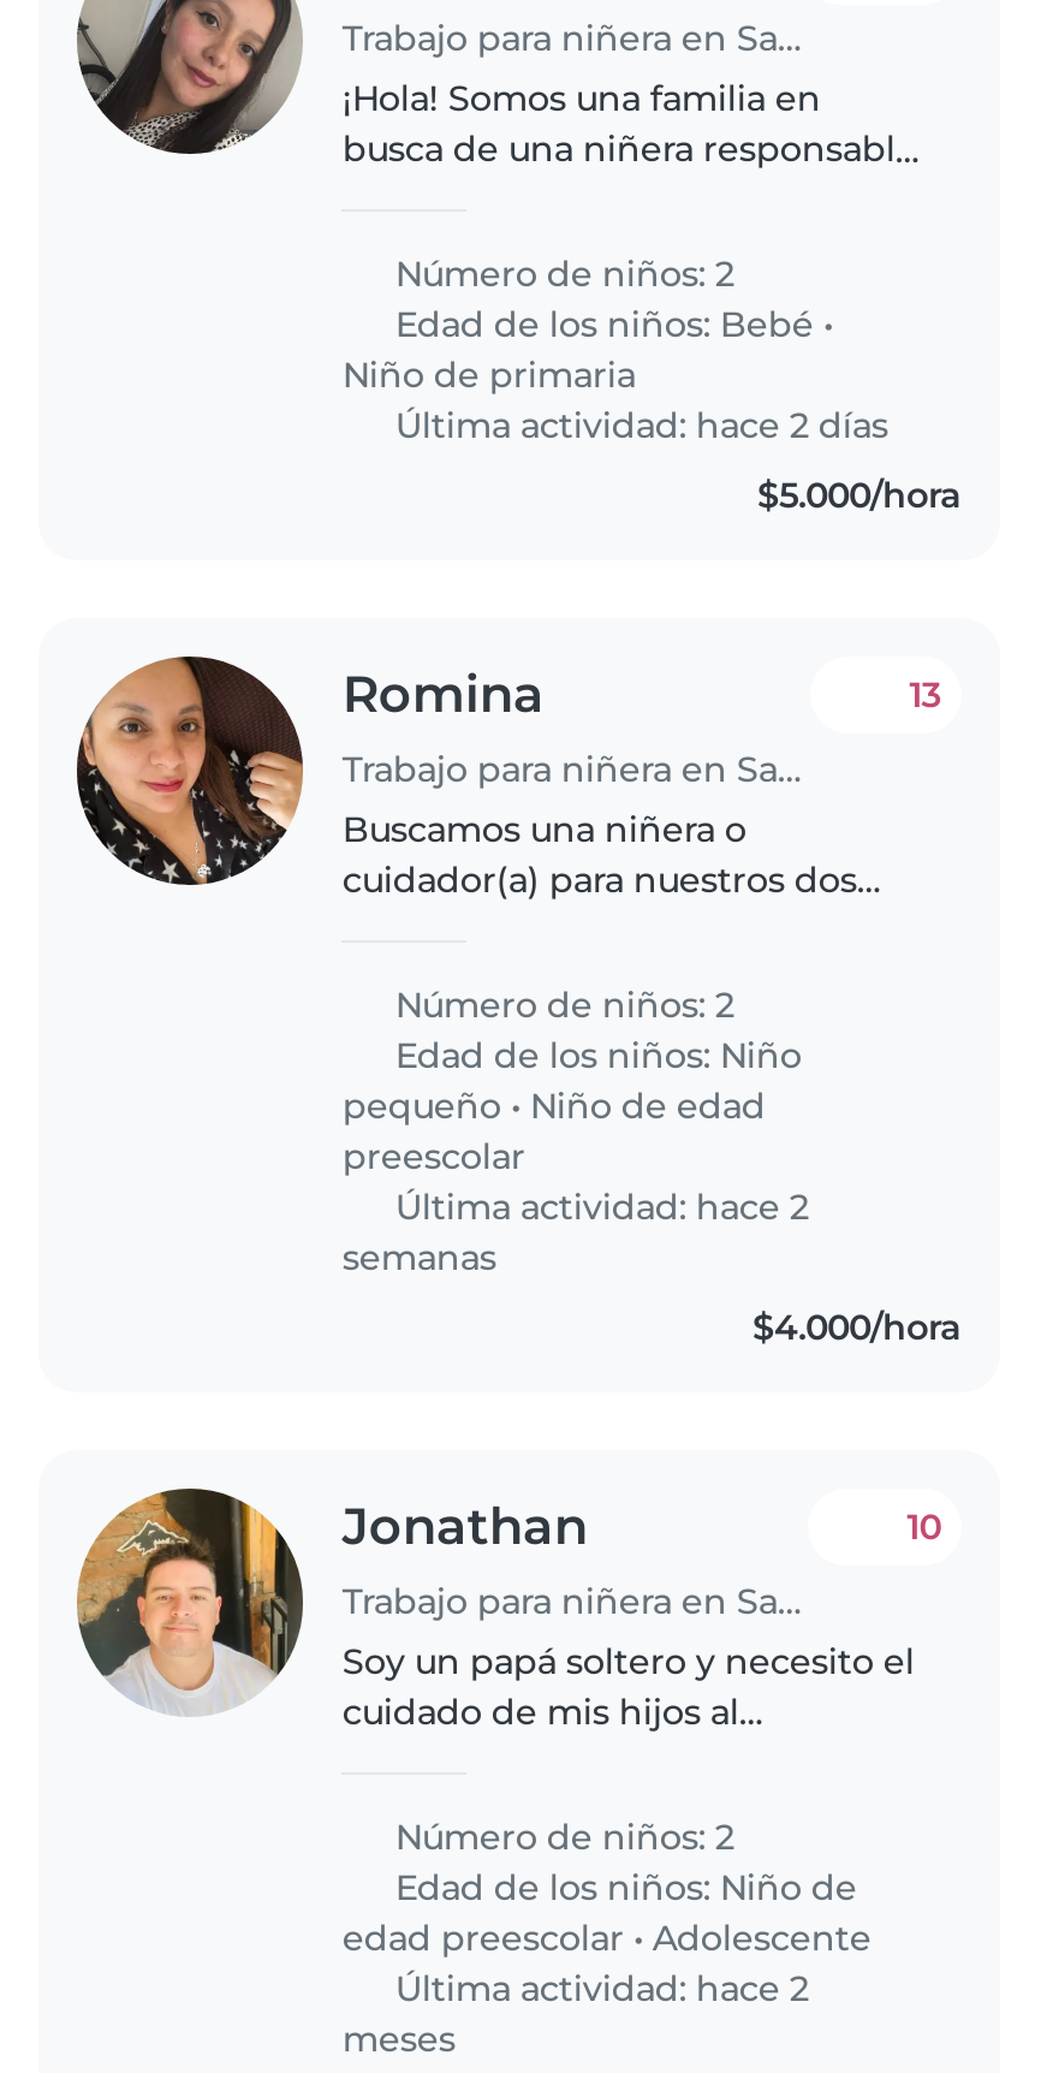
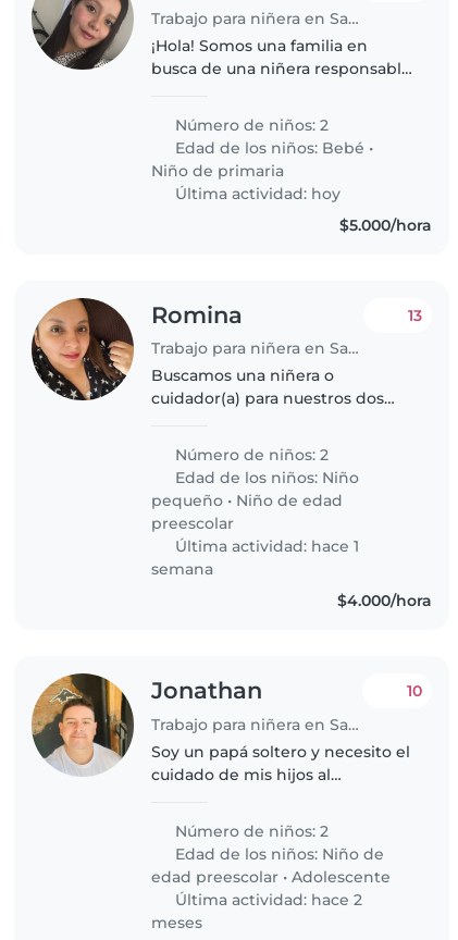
- Última actividad: hace 2 días
+ Última actividad: hoy

- Última actividad: hace 2
- semanas
+ Última actividad: hace 1
+ semana
